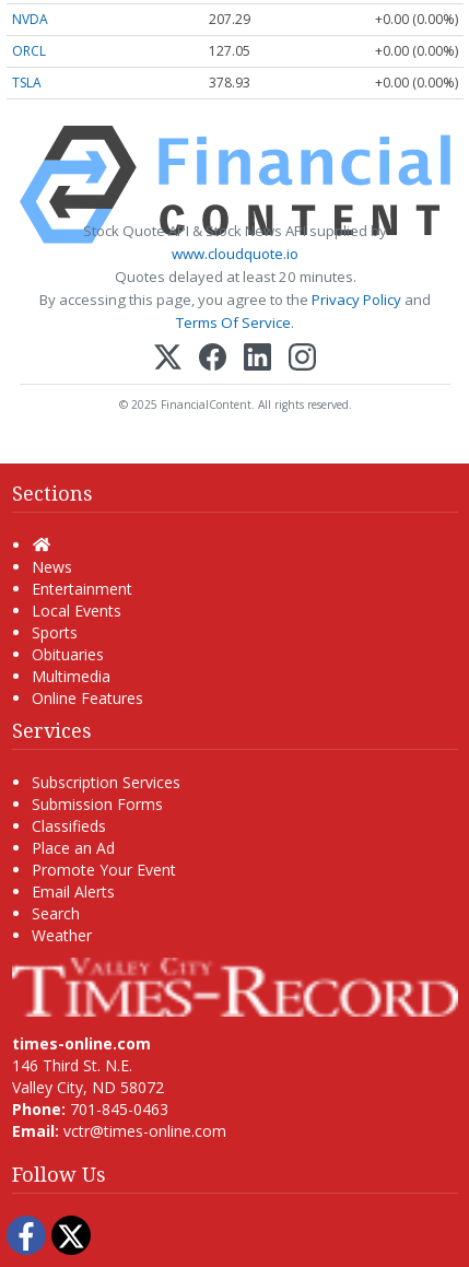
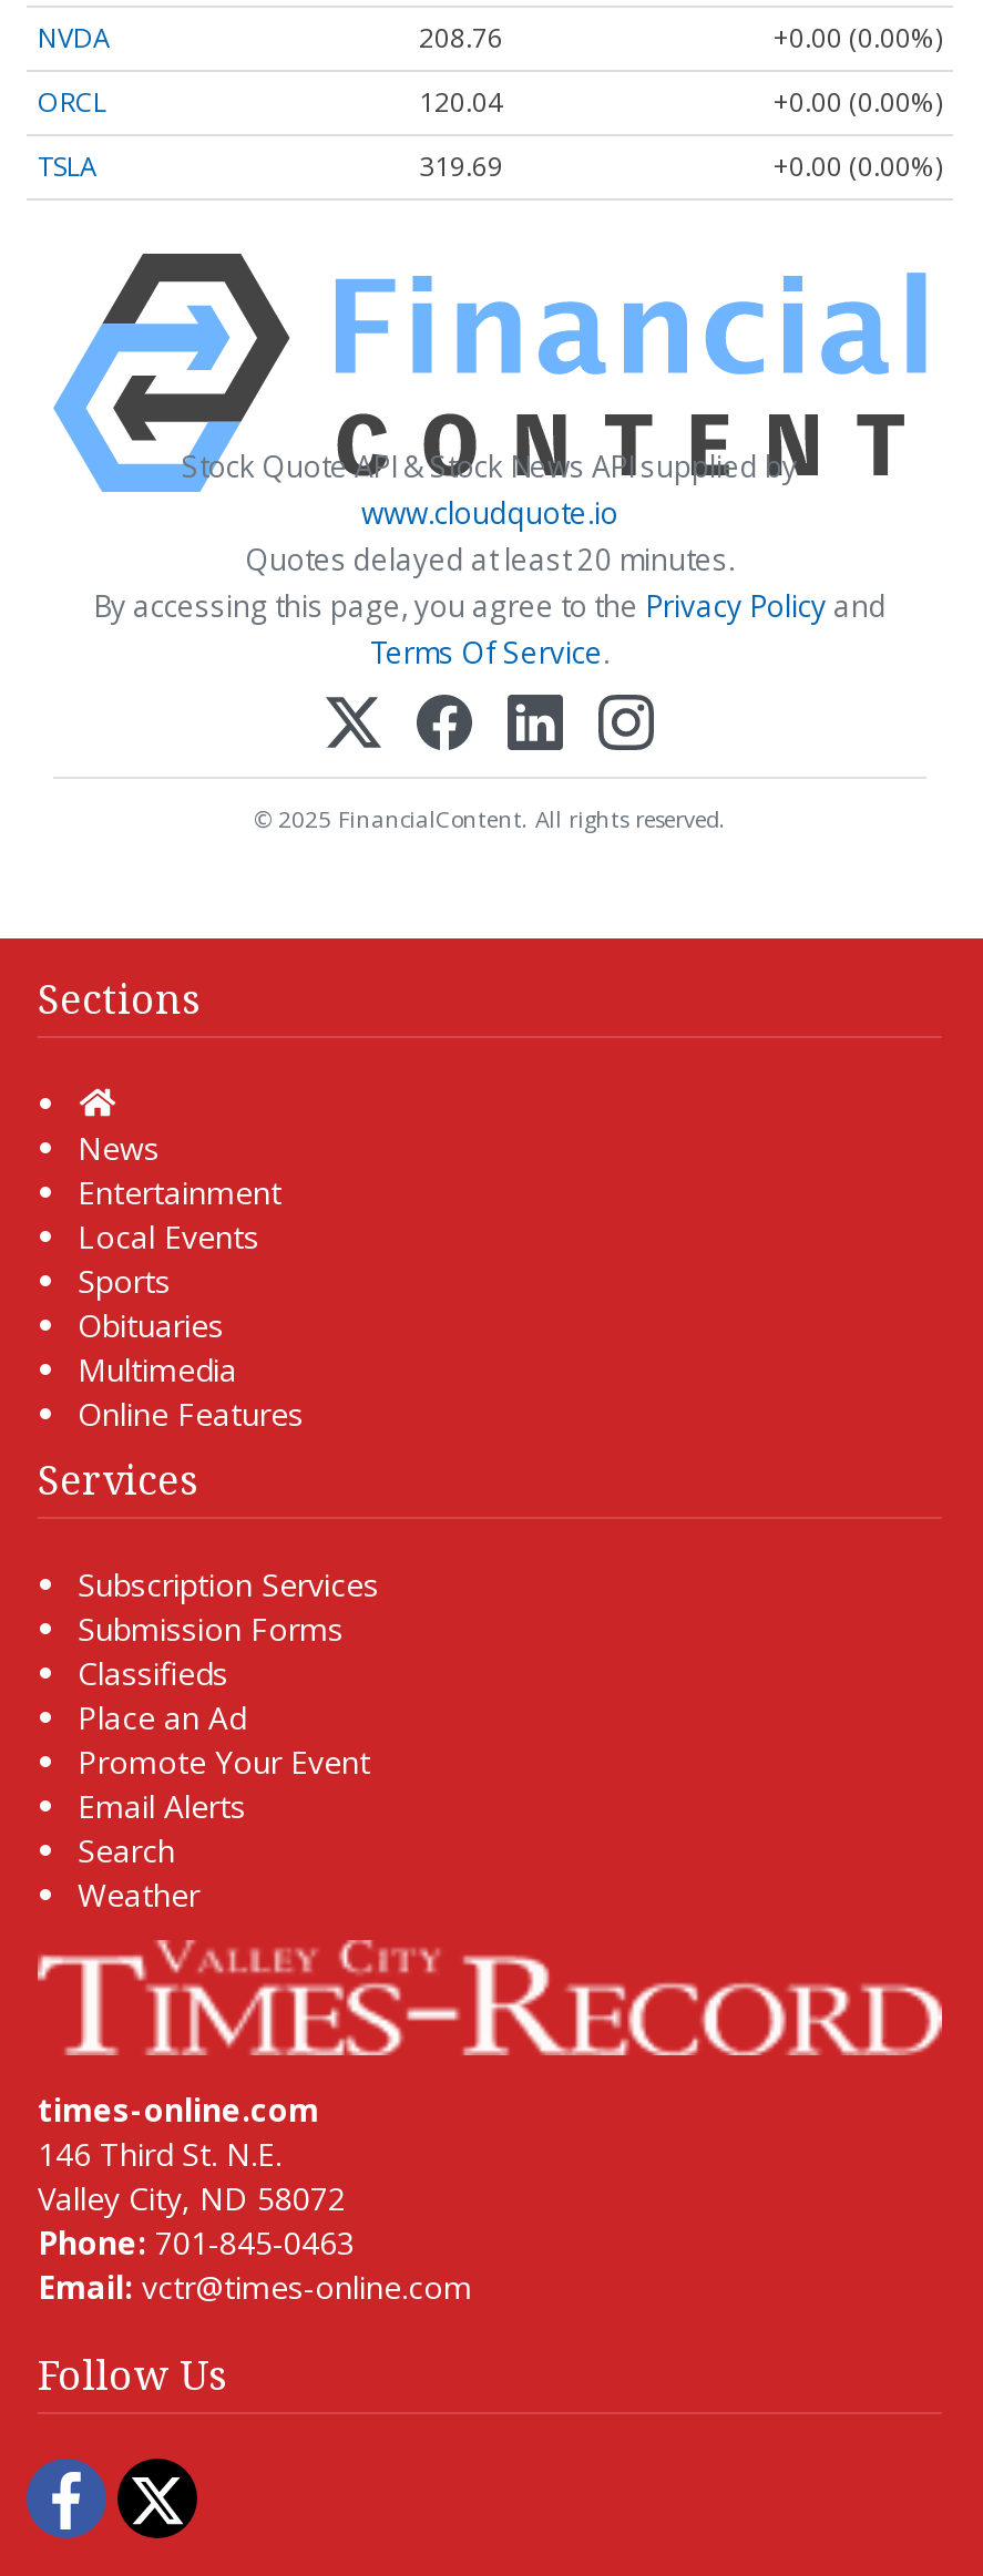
- 207.29
+ 208.76

- 127.05
+ 120.04

- 378.93
+ 319.69
